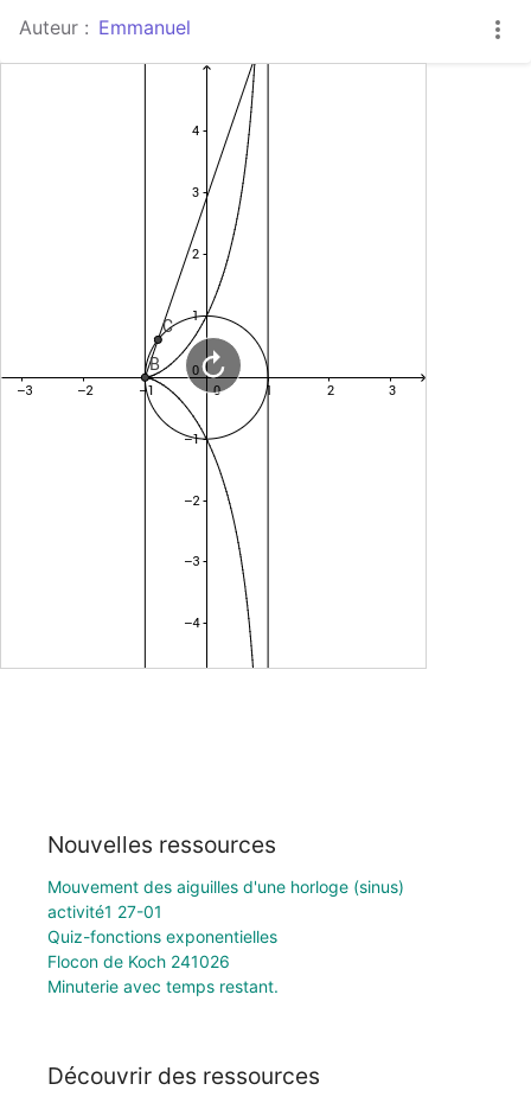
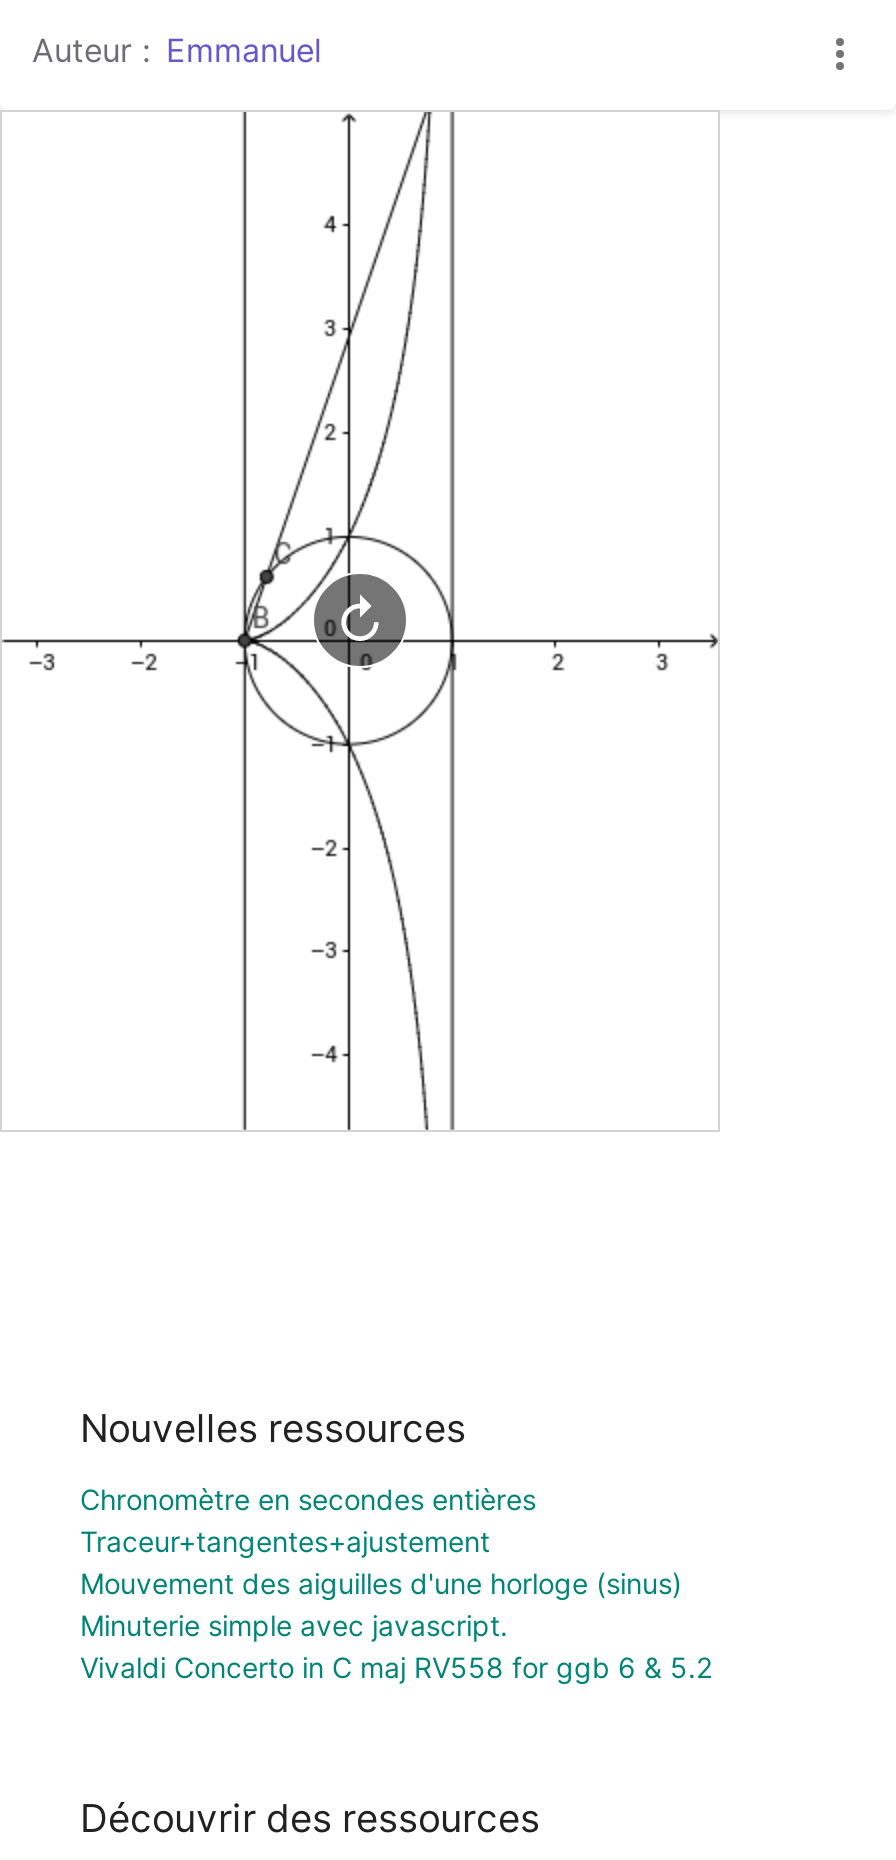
+ Chronomètre en secondes entières
+ Traceur+tangentes+ajustement

moved down: Mouvement des aiguilles d'une horloge (sinus)

- activité1 27-01
- Quiz-fonctions exponentielles
- Flocon de Koch 241026
- Minuterie avec temps restant.
+ Minuterie simple avec javascript.
+ Vivaldi Concerto in C maj RV558 for ggb 6 & 5.2
